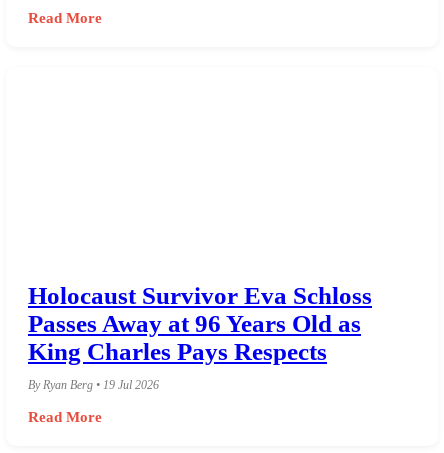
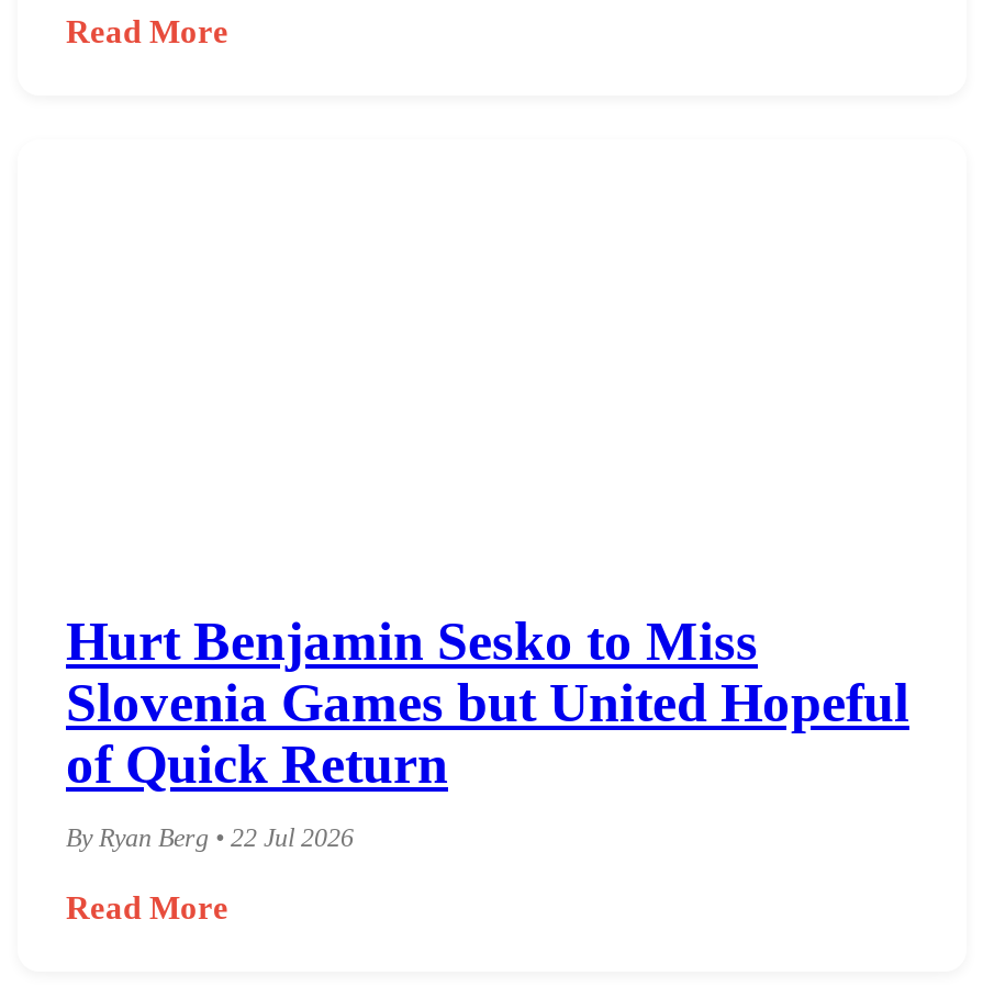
- Holocaust Survivor Eva Schloss
- Passes Away at 96 Years Old as
- King Charles Pays Respects
+ Hurt Benjamin Sesko to Miss
+ Slovenia Games but United Hopeful
+ of Quick Return

- By Ryan Berg • 19 Jul 2026
+ By Ryan Berg • 22 Jul 2026
